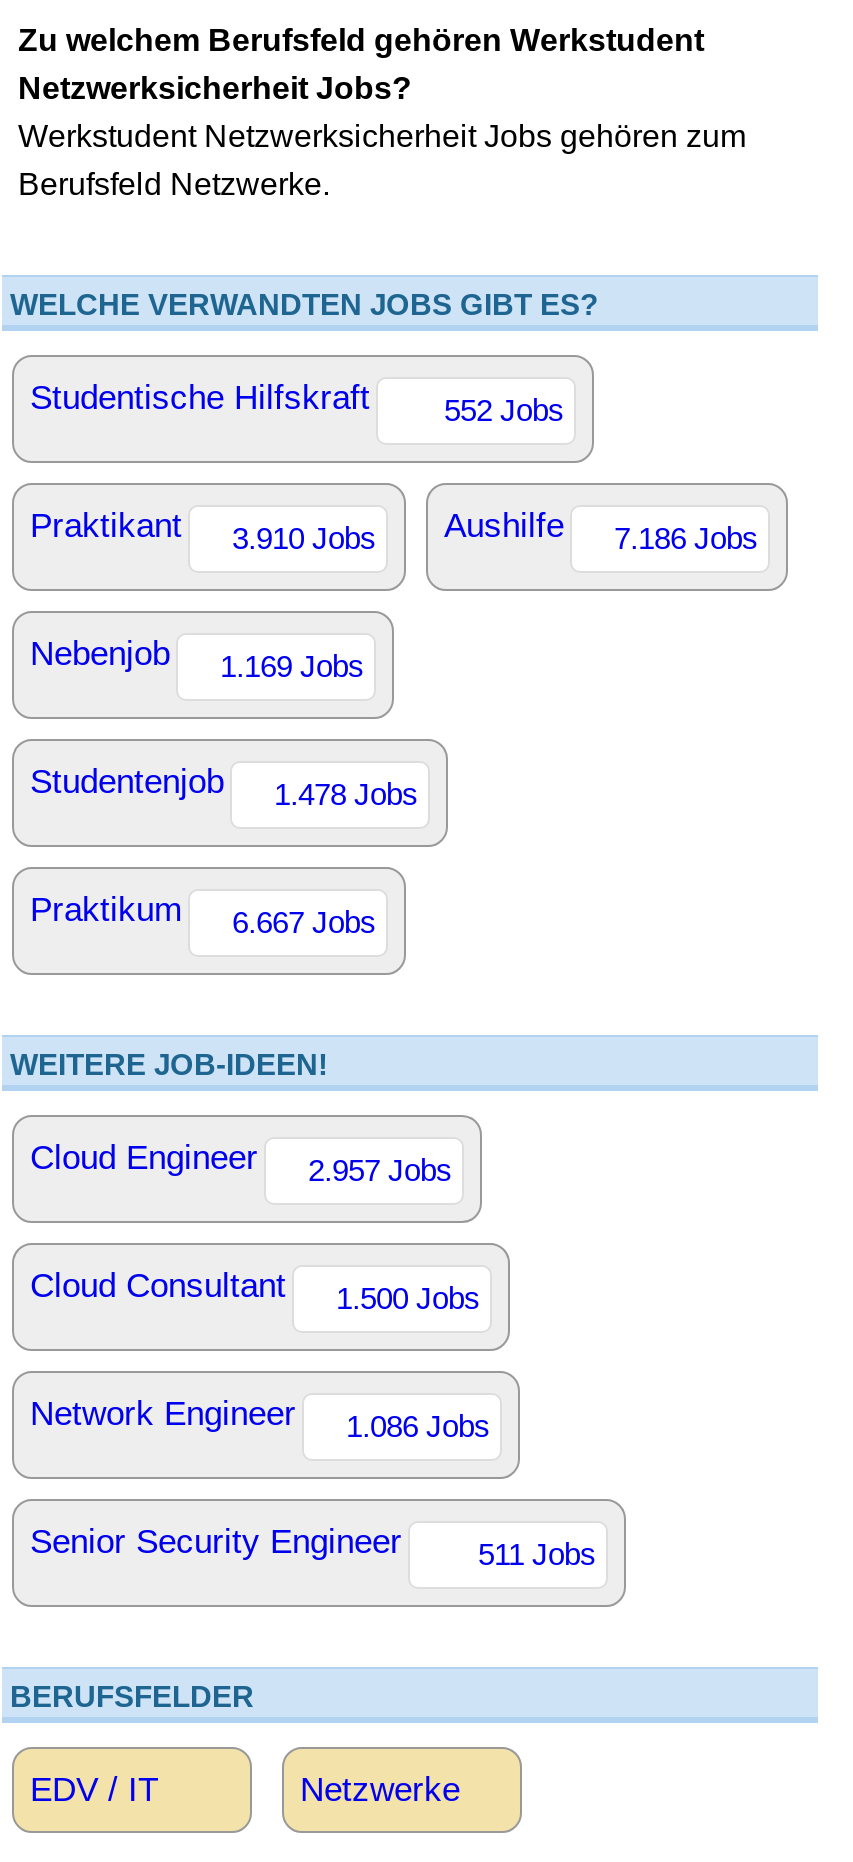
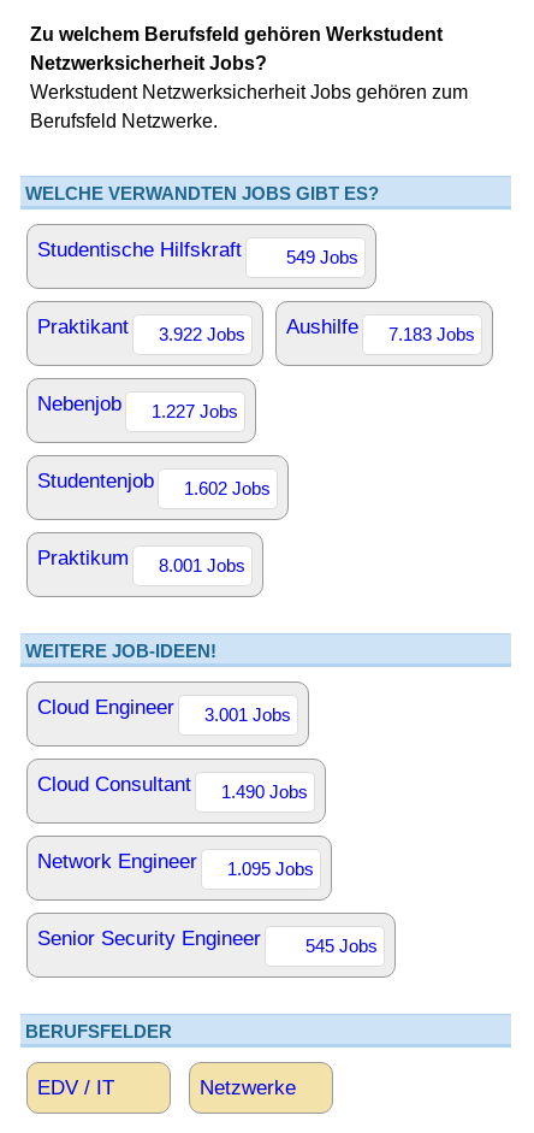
- 552 Jobs
+ 549 Jobs

- 3.910 Jobs
+ 3.922 Jobs

- 7.186 Jobs
+ 7.183 Jobs

- Nebenjob 1.169 Jobs
+ Nebenjob 1.227 Jobs

- Studentenjob 1.478 Jobs
+ Studentenjob 1.602 Jobs

- Praktikum 6.667 Jobs
+ Praktikum 8.001 Jobs

- Cloud Engineer 2.957 Jobs
+ Cloud Engineer 3.001 Jobs

- Cloud Consultant 1.500 Jobs
+ Cloud Consultant 1.490 Jobs

- Network Engineer 1.086 Jobs
+ Network Engineer 1.095 Jobs

- 511 Jobs
+ 545 Jobs
